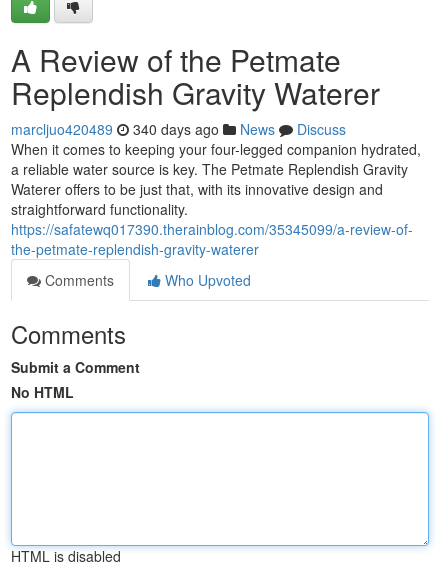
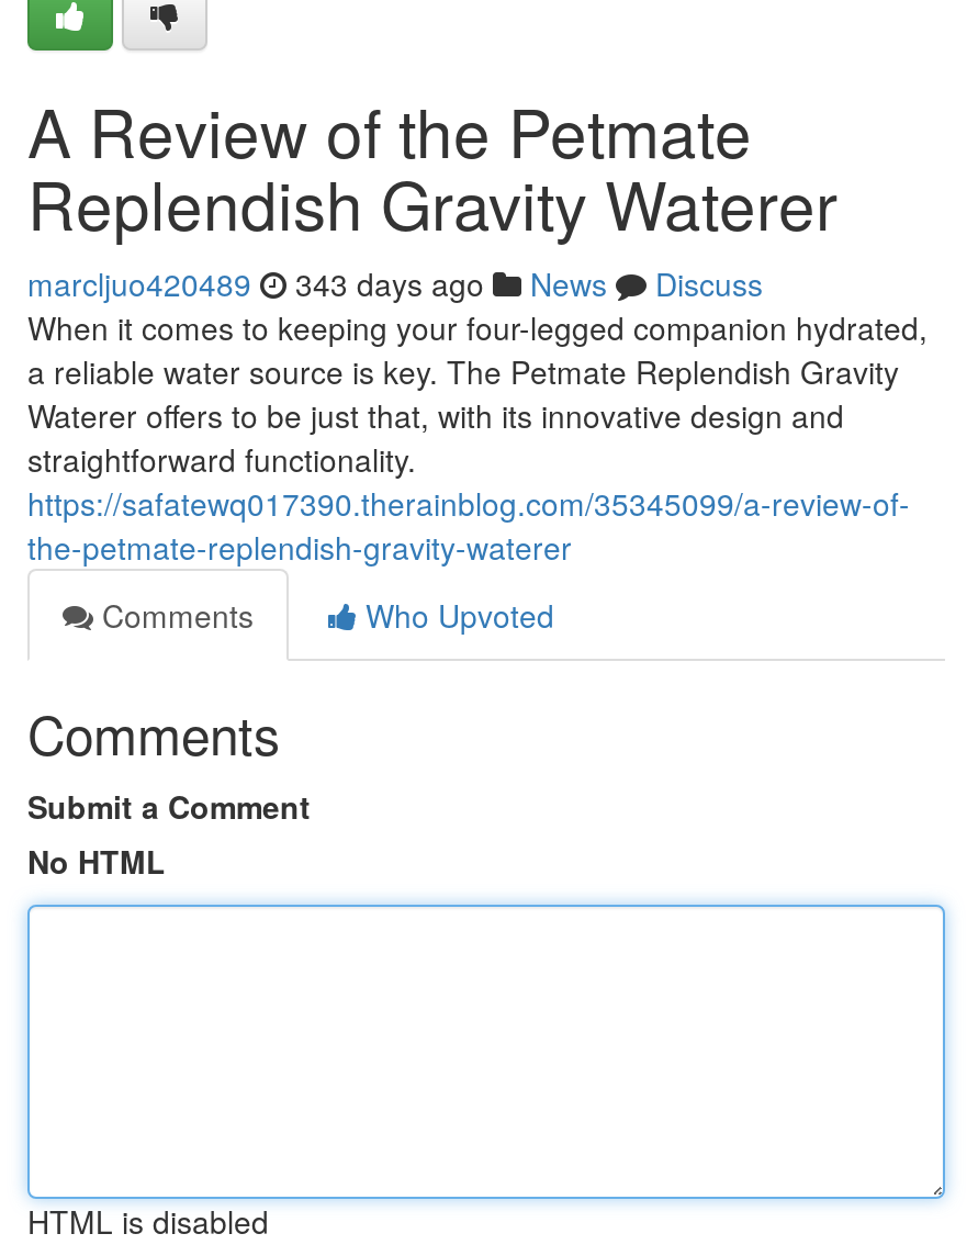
- marcljuo420489 340 days ago News Discuss
+ marcljuo420489 343 days ago News Discuss
